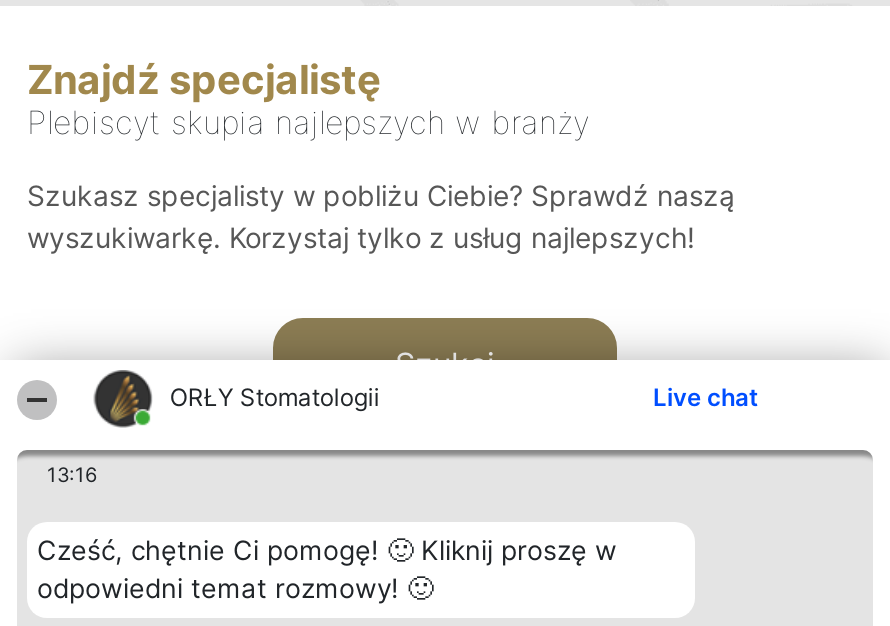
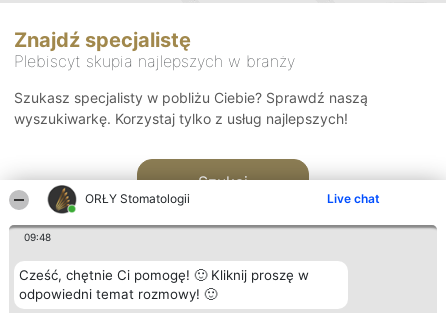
- 13:16
+ 09:48
